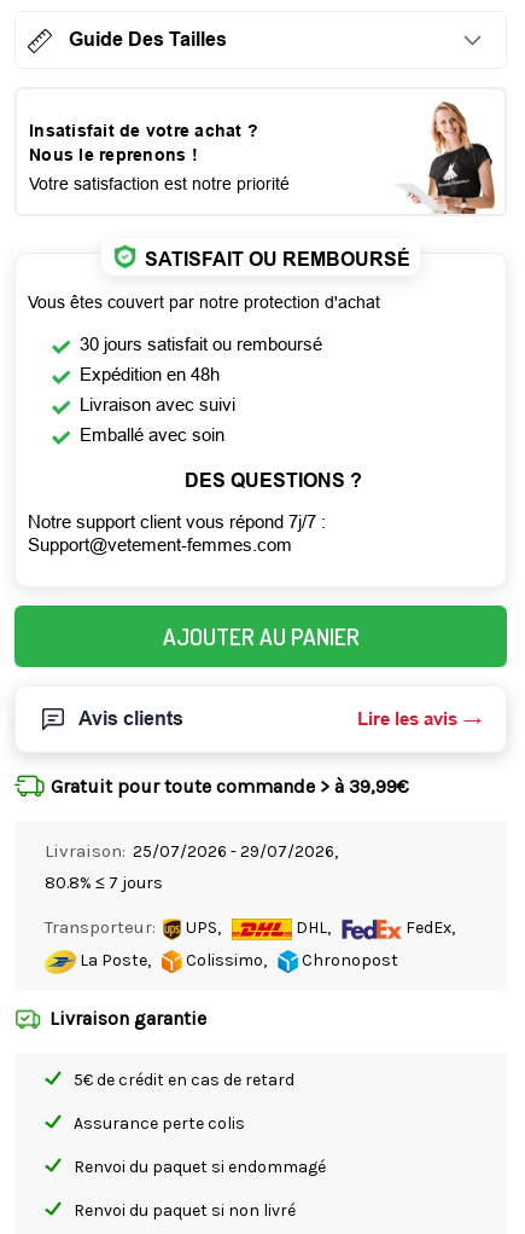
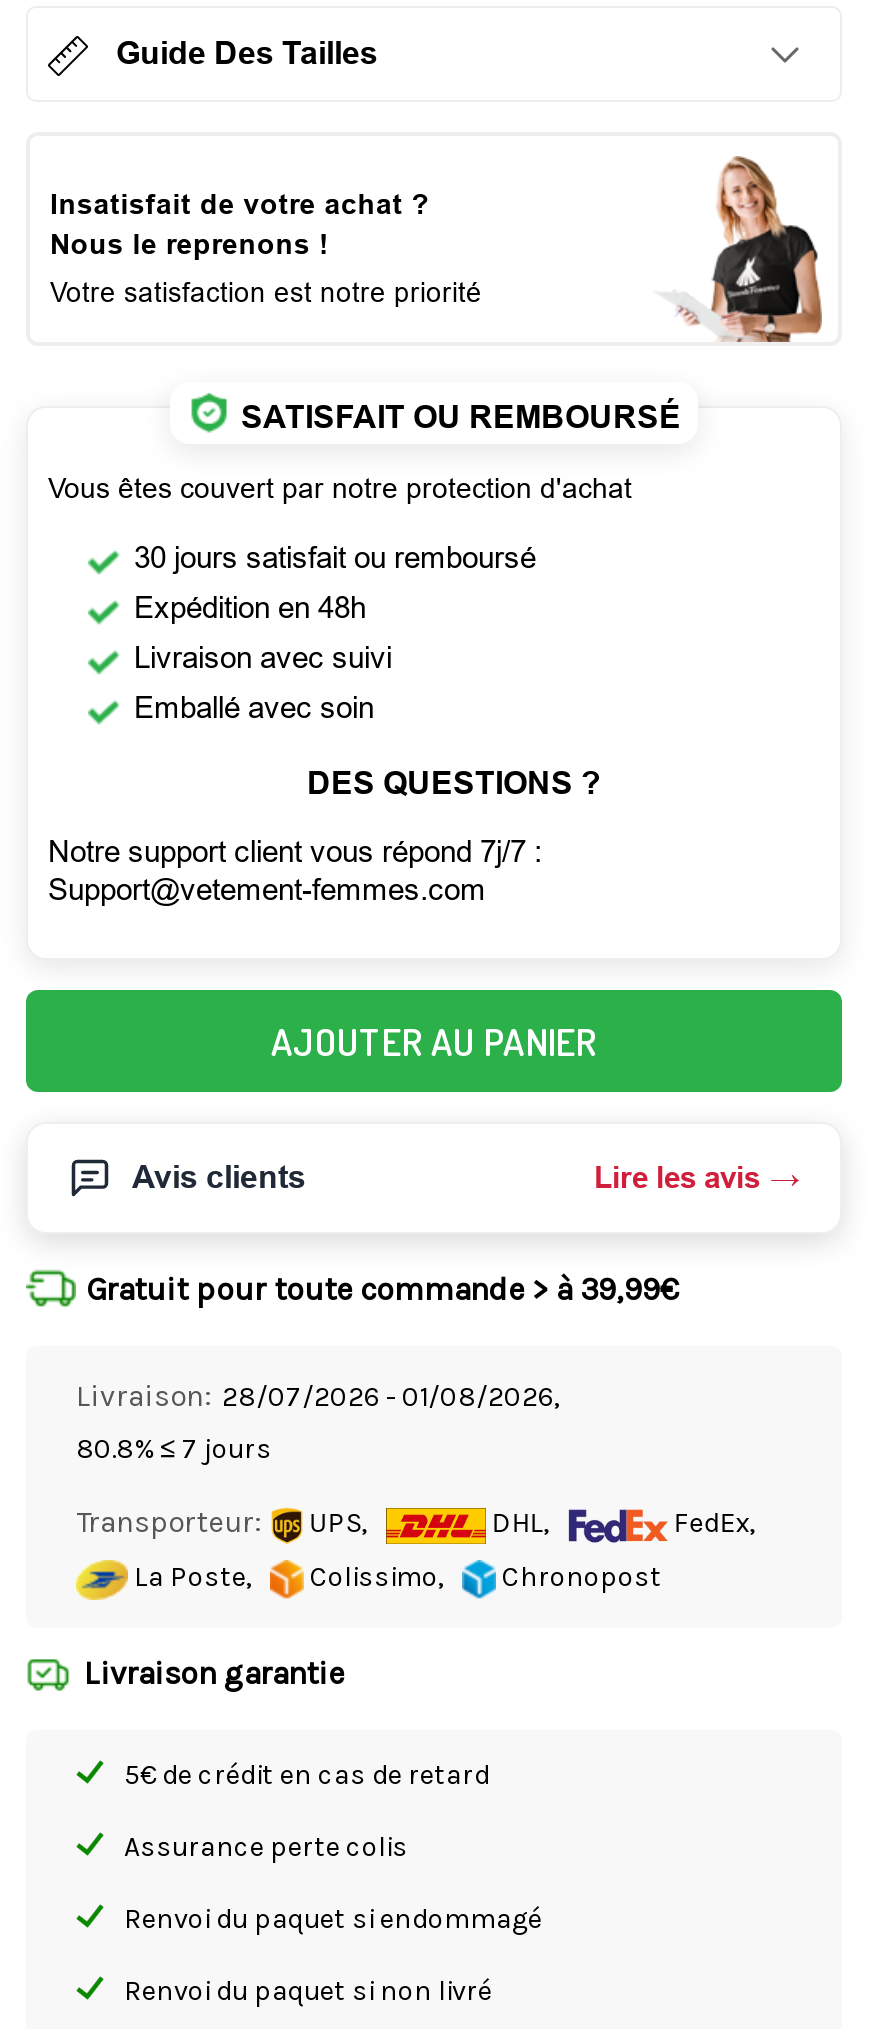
- Livraison: 25/07/2026 - 29/07/2026,
+ Livraison: 28/07/2026 - 01/08/2026,
